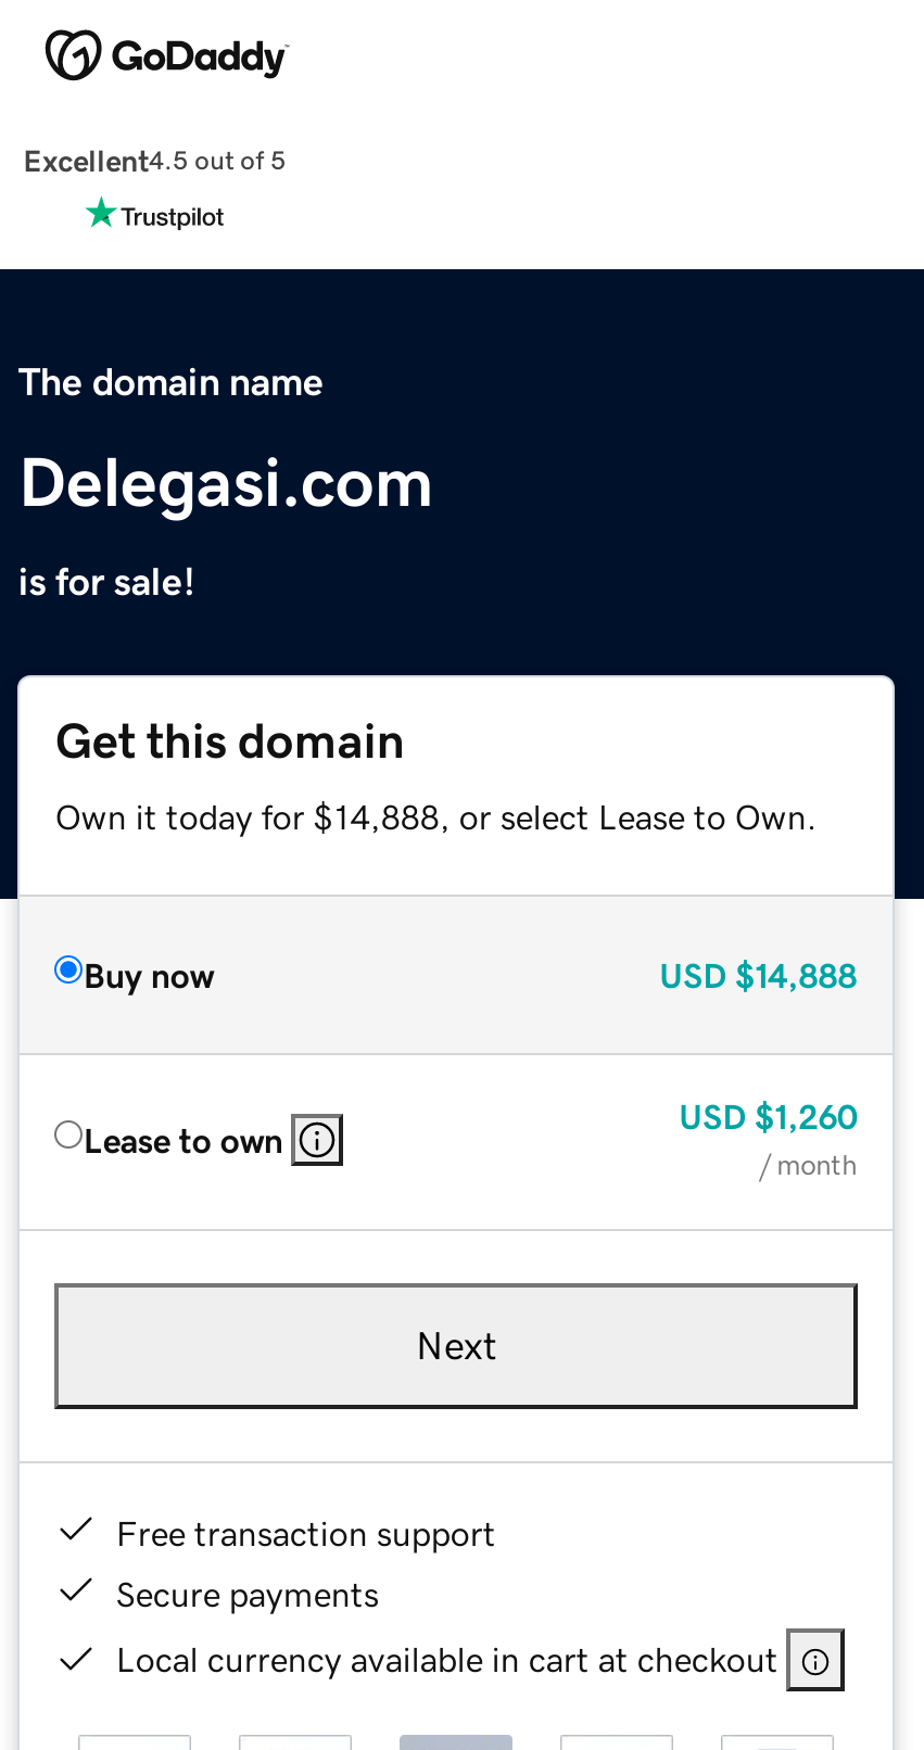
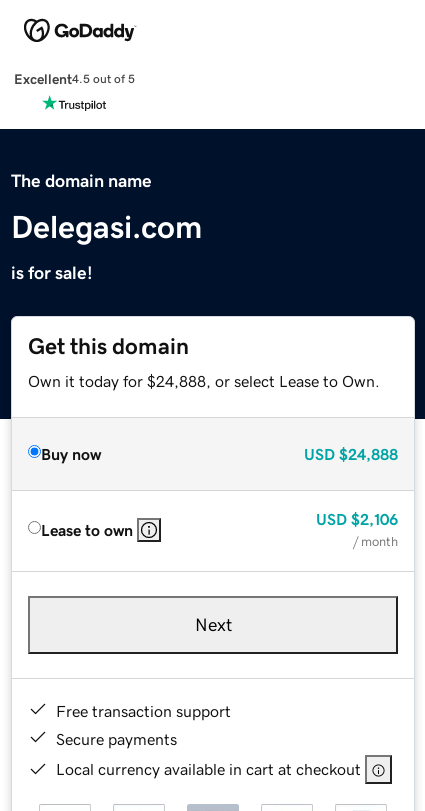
- Own it today for $14,888, or select Lease to Own.
+ Own it today for $24,888, or select Lease to Own.

- USD $14,888
+ USD $24,888

- USD $1,260
+ USD $2,106
